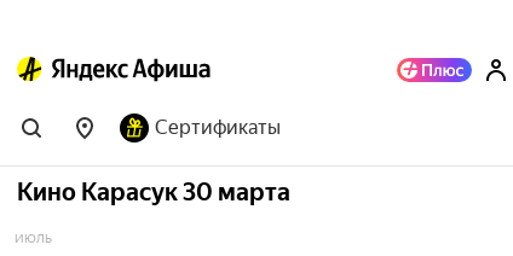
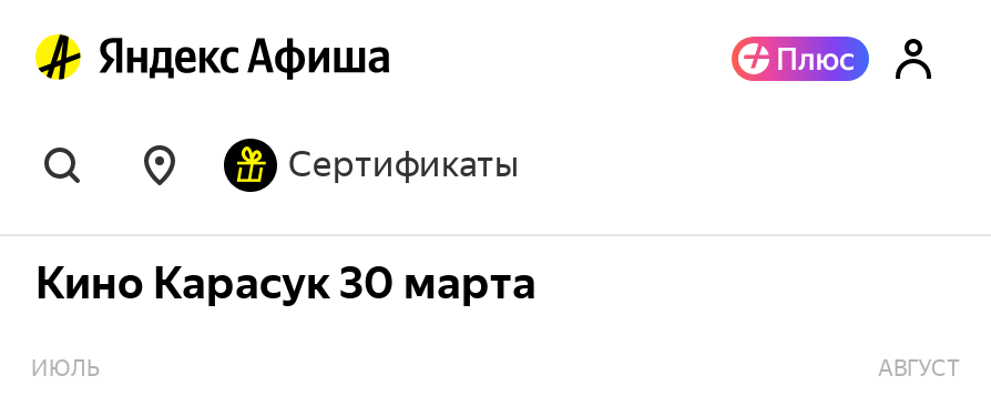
+ АВГУСТ
